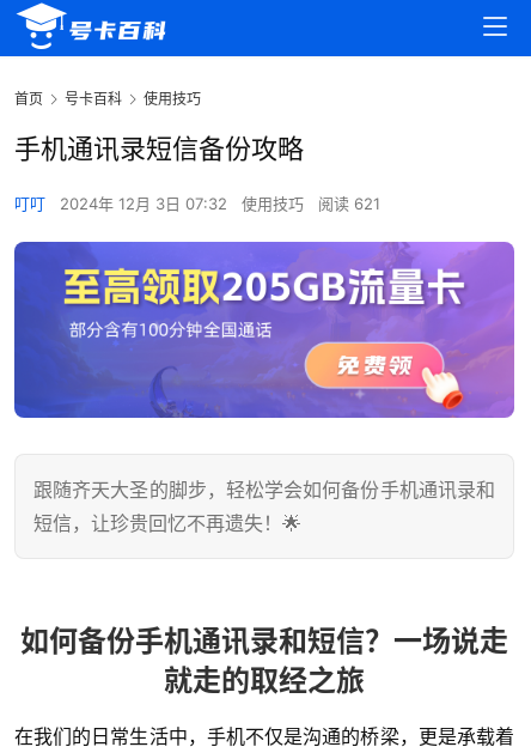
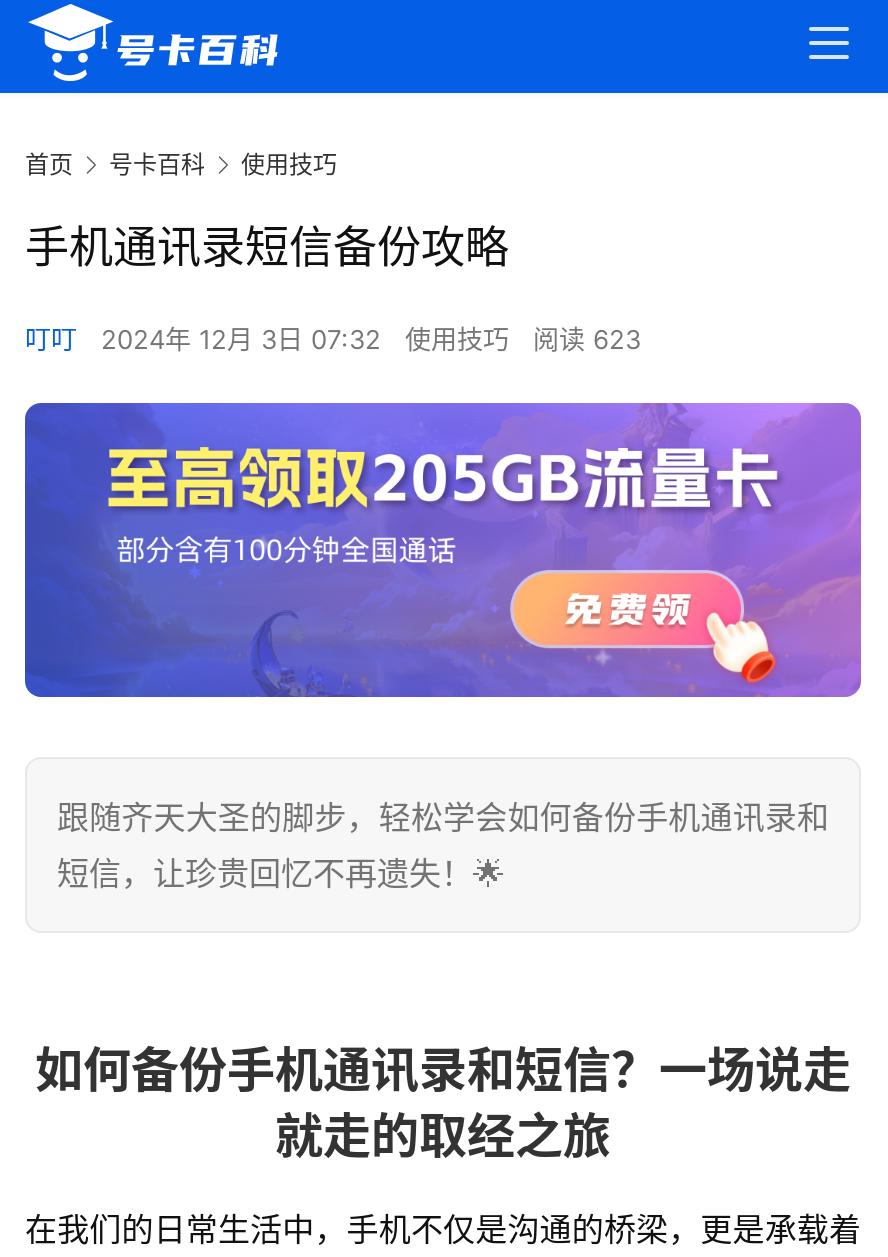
- 叮叮 2024年 12月 3日 07:32 使用技巧 阅读 621
+ 叮叮 2024年 12月 3日 07:32 使用技巧 阅读 623
